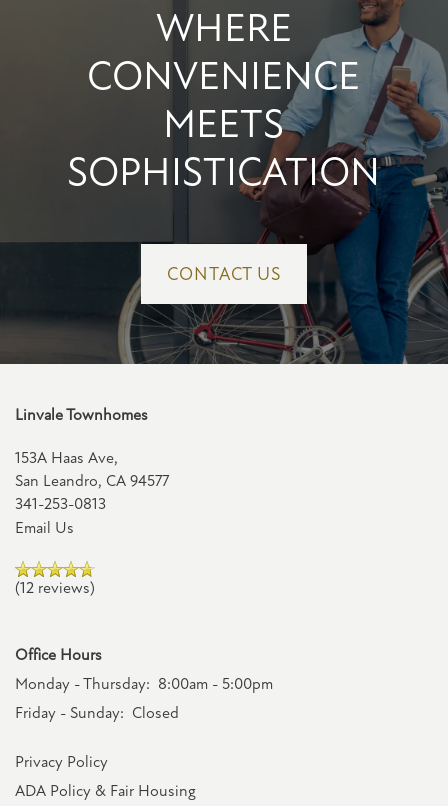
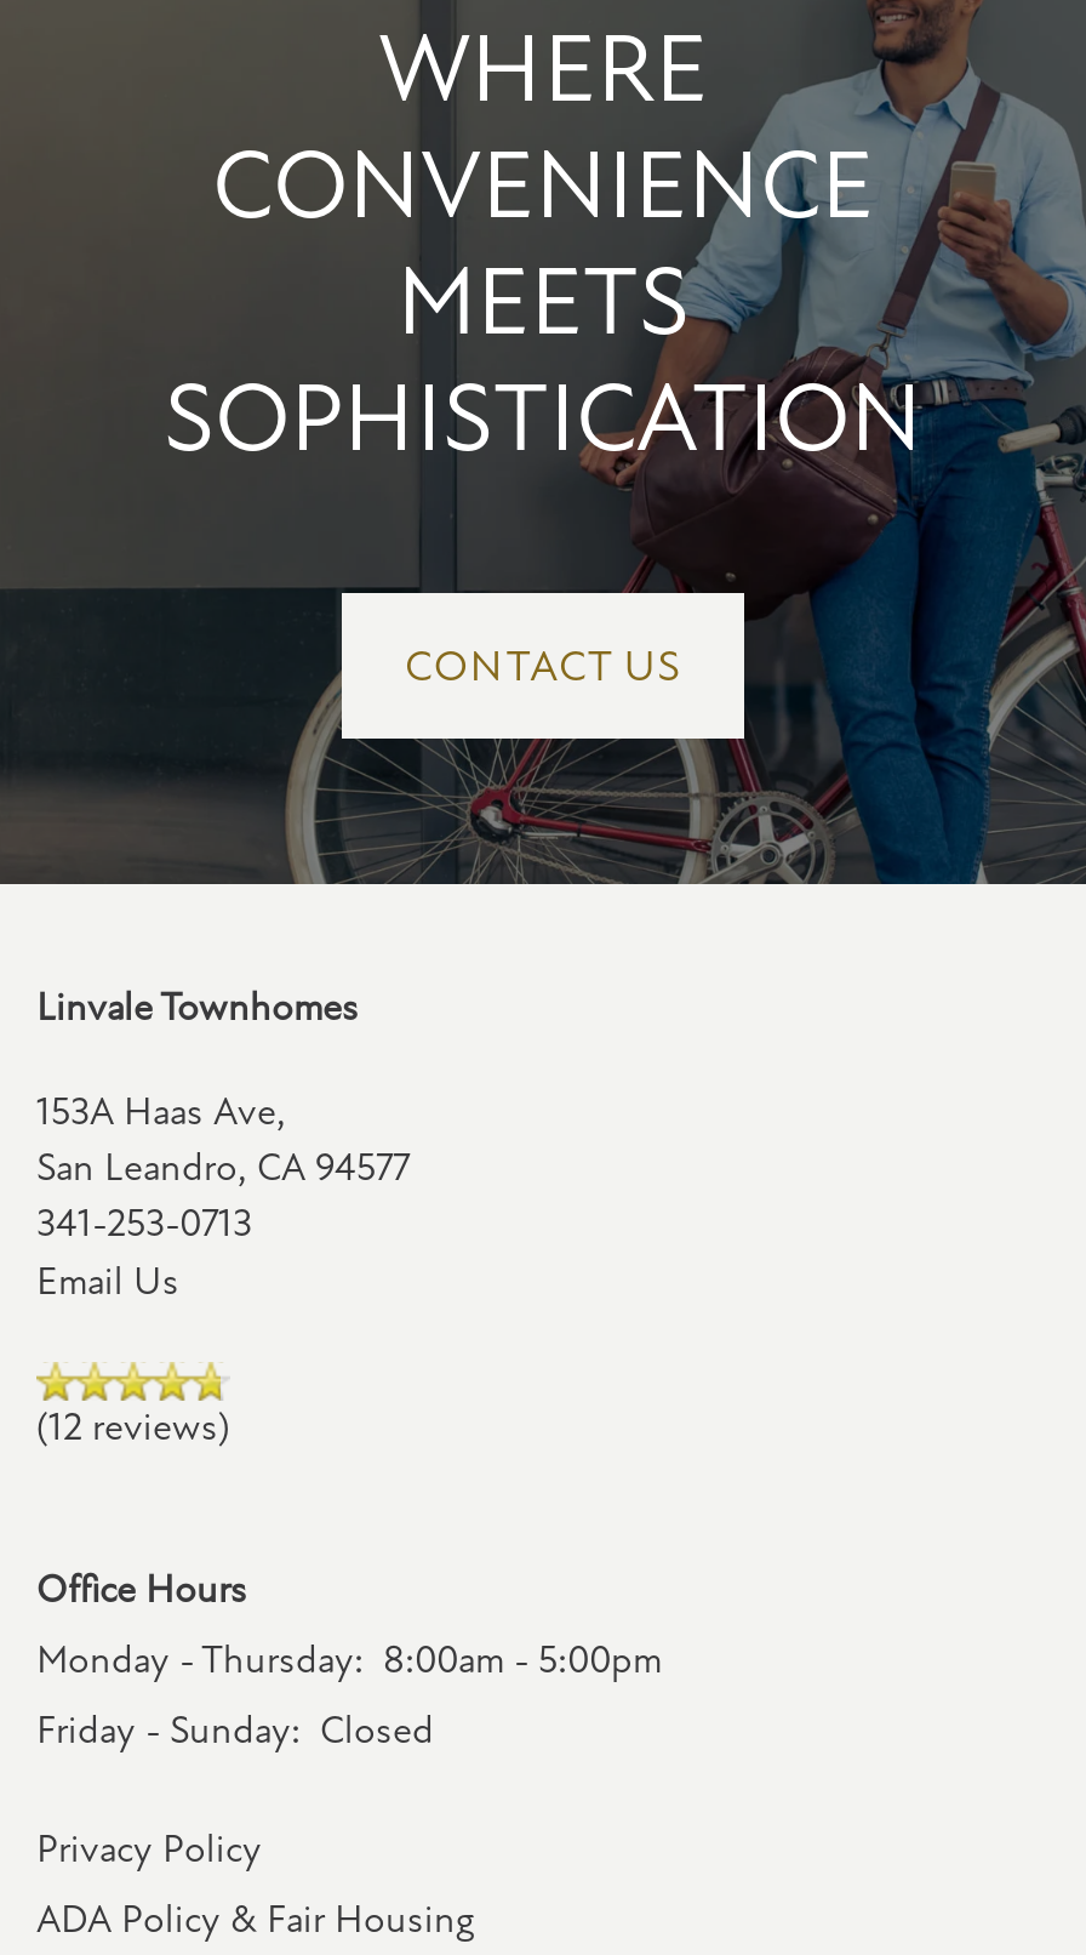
- 341-253-0813
+ 341-253-0713
